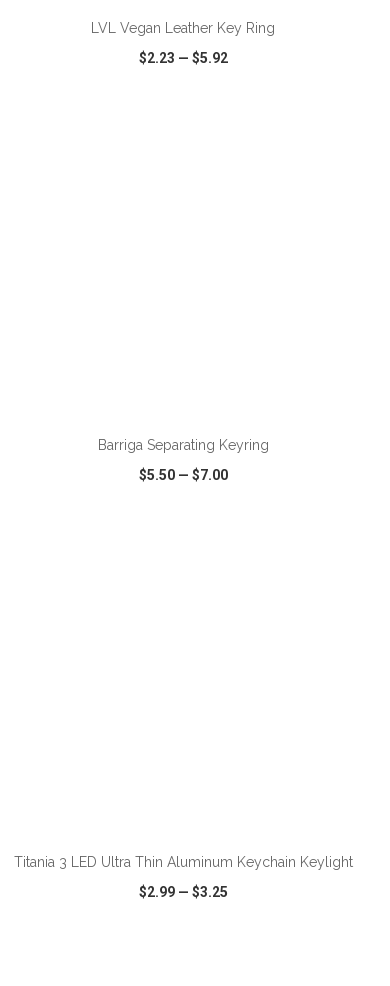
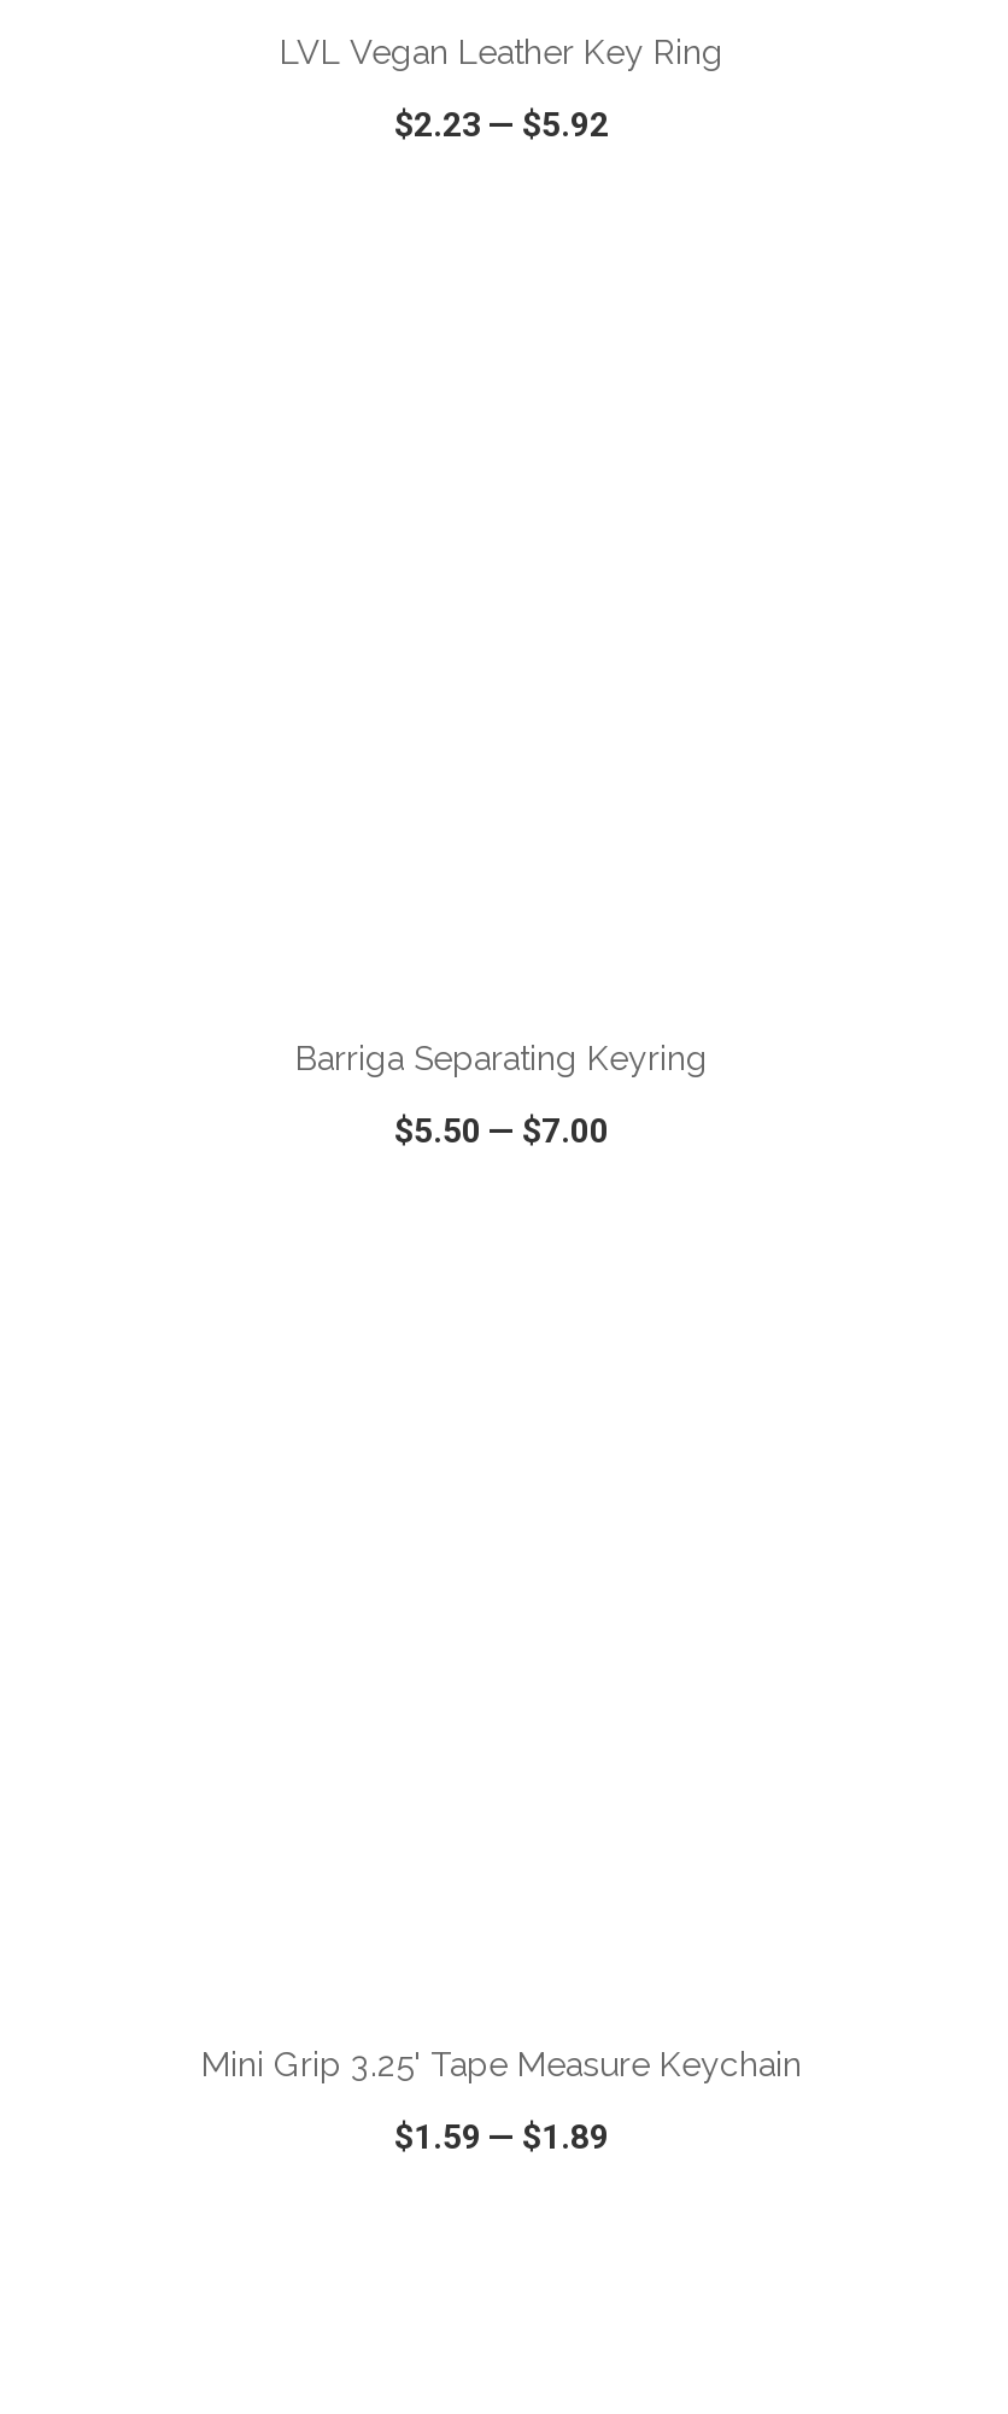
- Titania 3 LED Ultra Thin Aluminum Keychain Keylight
+ Mini Grip 3.25' Tape Measure Keychain

- $2.99 — $3.25
+ $1.59 — $1.89
